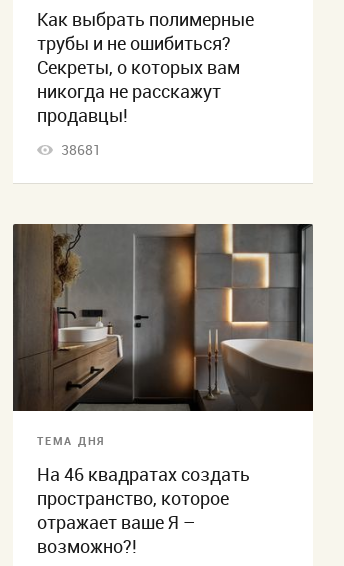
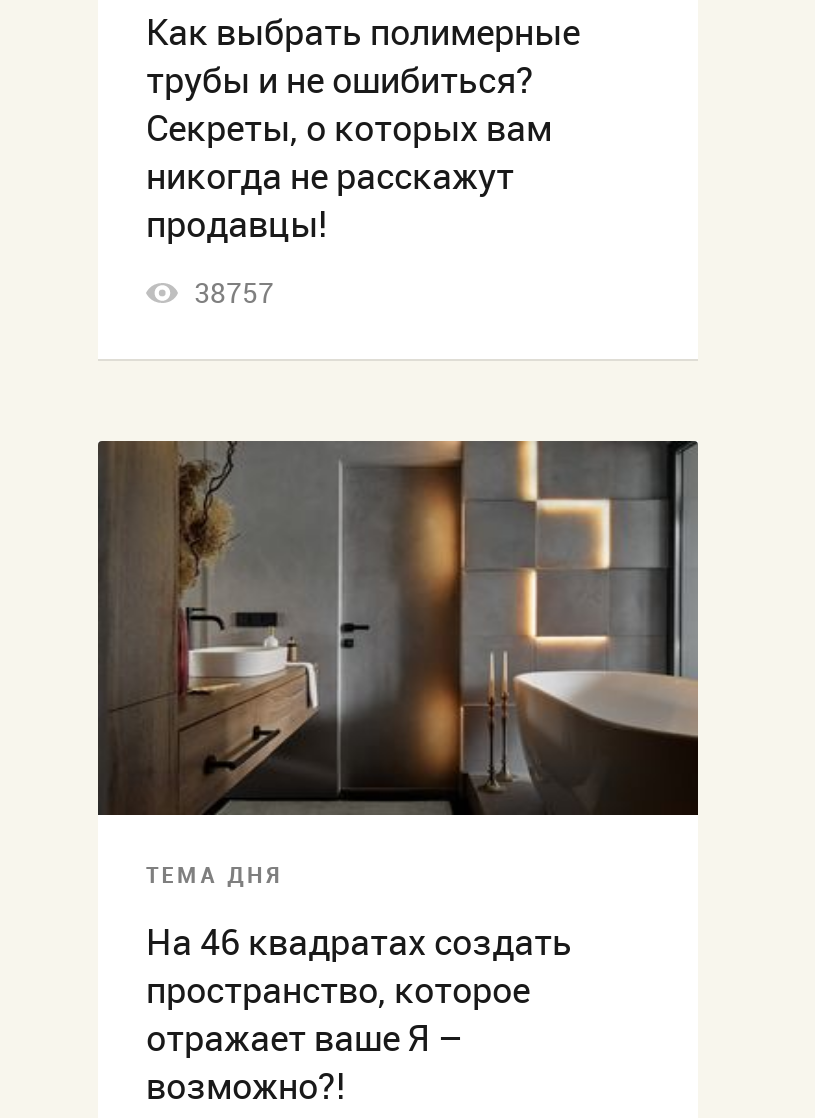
- 38681
+ 38757
